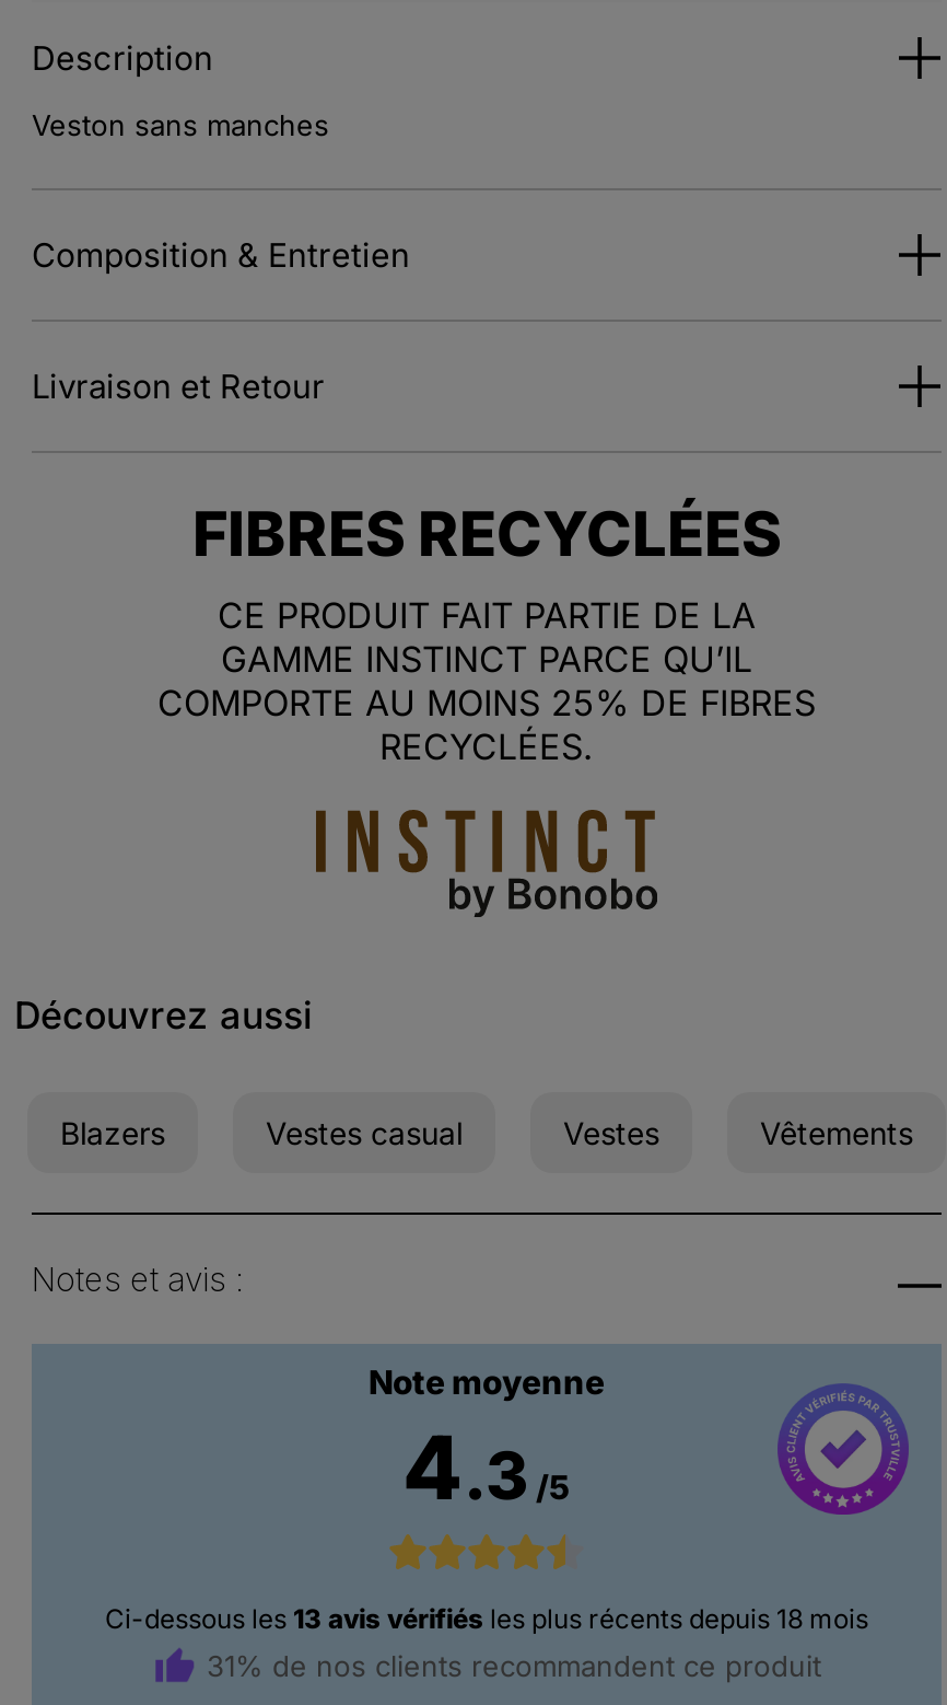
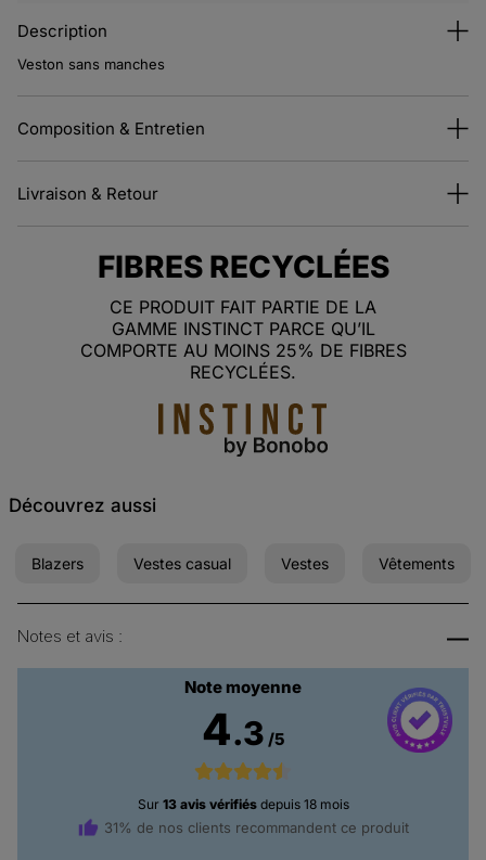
- Livraison et Retour
+ Livraison & Retour

- Ci-dessous les 13 avis vérifiés les plus récents depuis 18 mois
+ Sur 13 avis vérifiés depuis 18 mois
